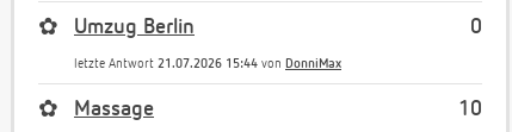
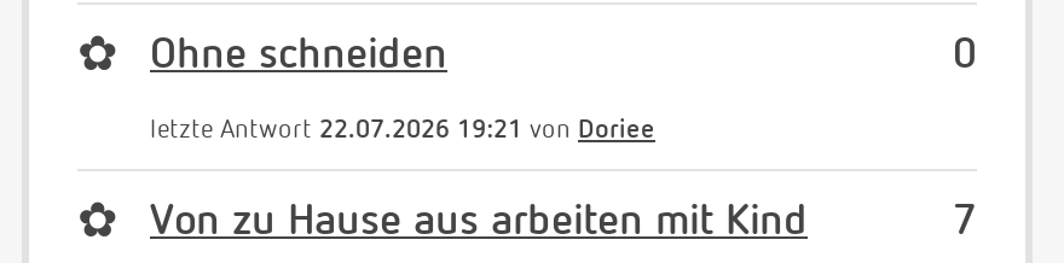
- Umzug Berlin
+ Ohne schneiden

- letzte Antwort 21.07.2026 15:44 von DonniMax
+ letzte Antwort 22.07.2026 19:21 von Doriee

- Massage
+ Von zu Hause aus arbeiten mit Kind

- 10
+ 7
